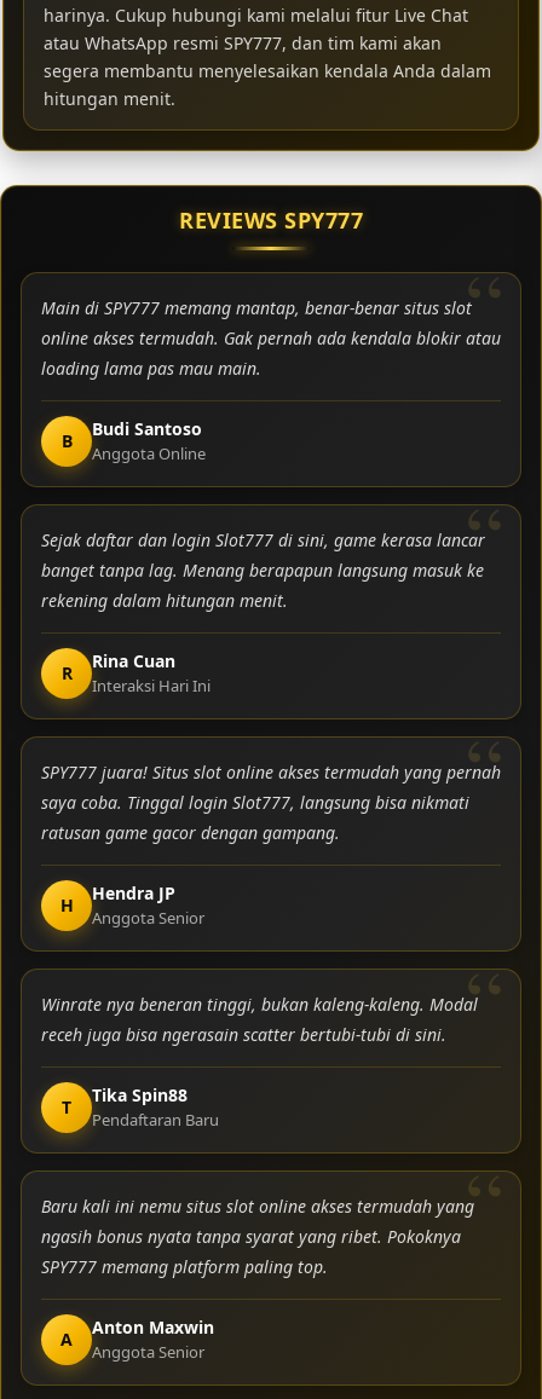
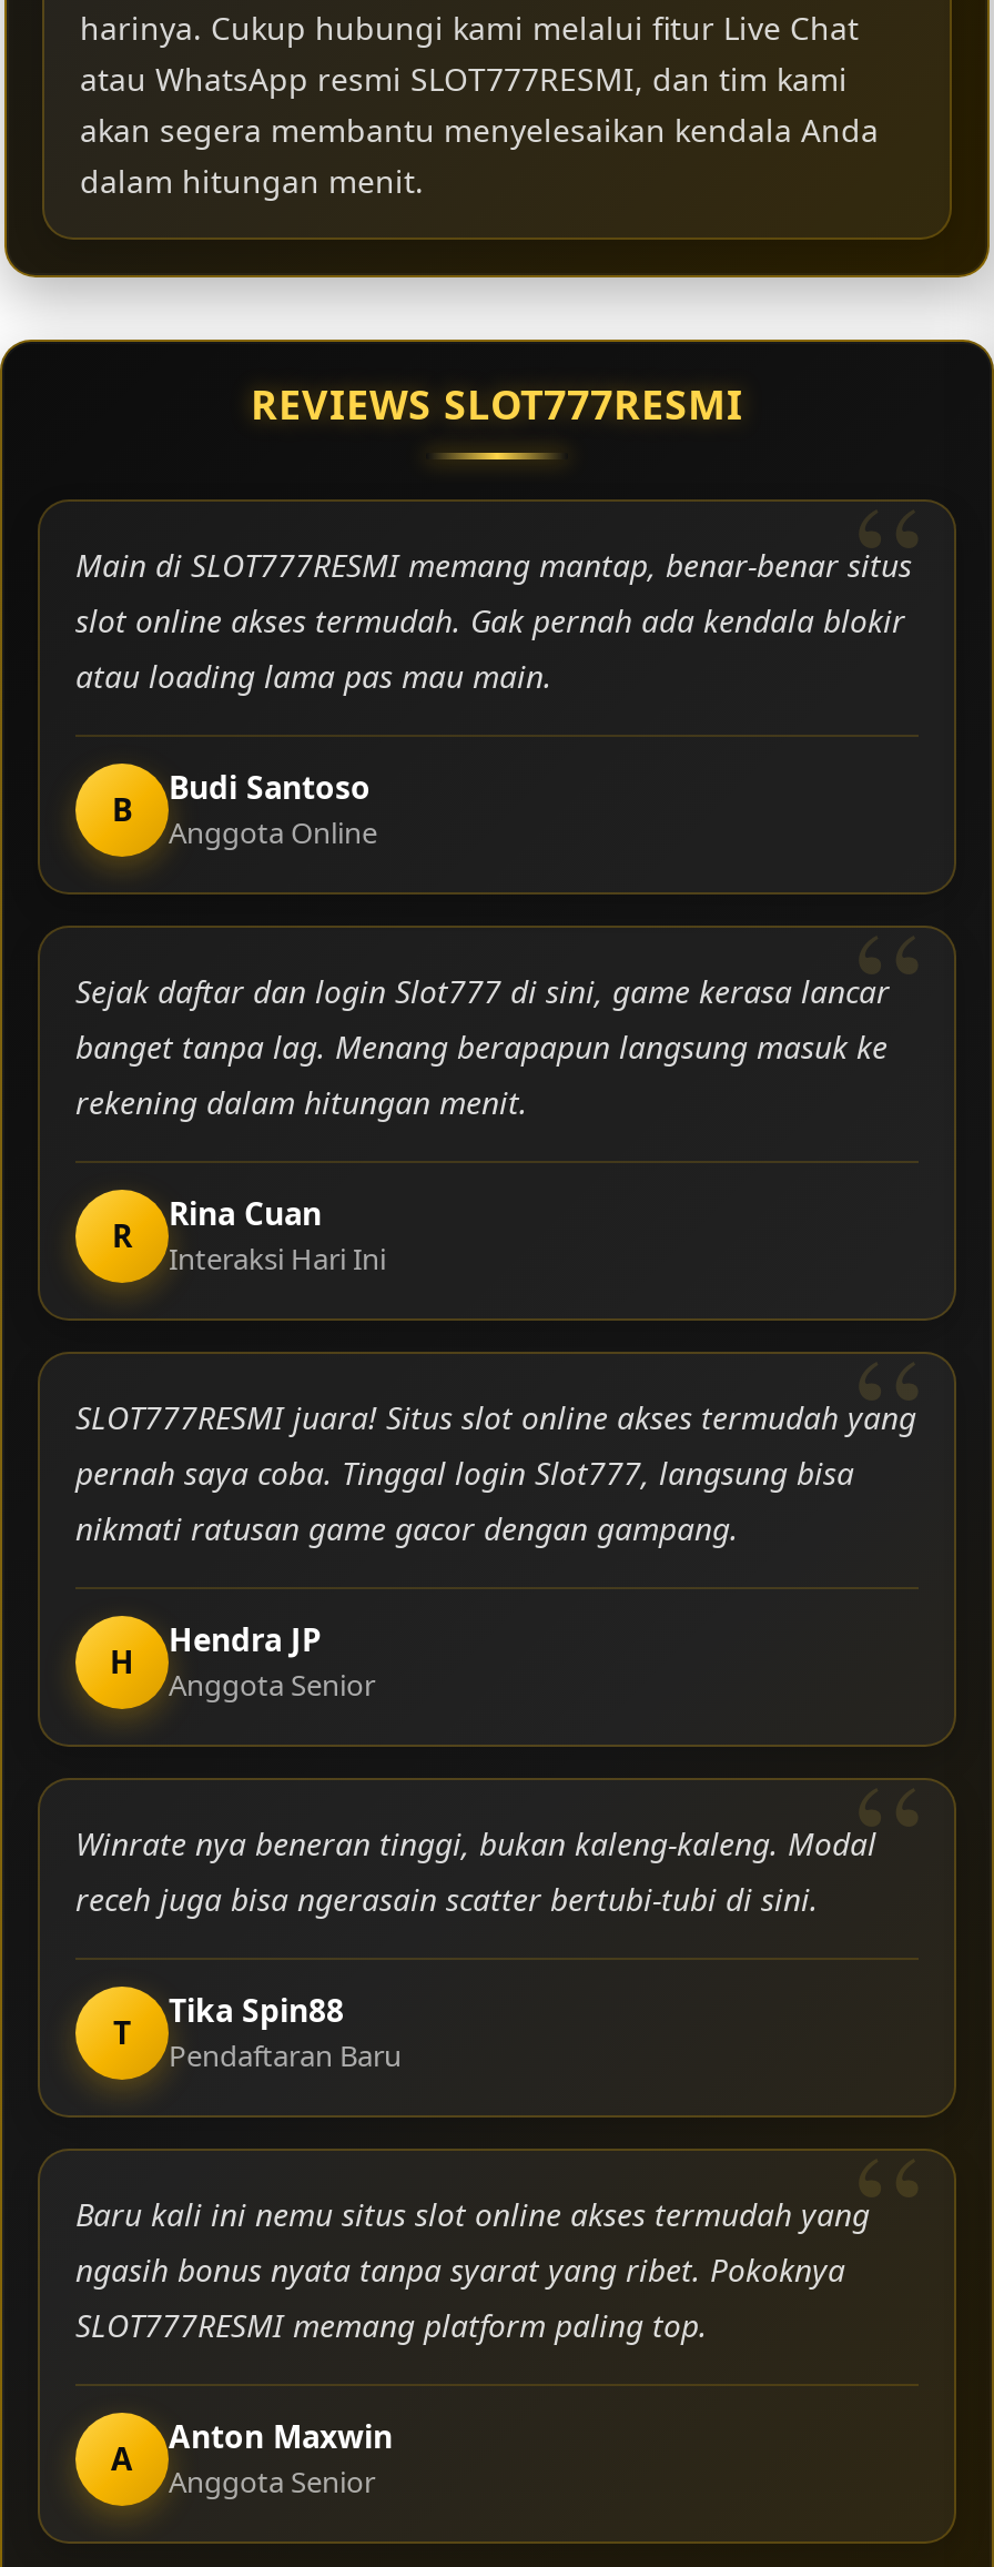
- atau WhatsApp resmi SPY777, dan tim kami akan
- segera membantu menyelesaikan kendala Anda dalam
- hitungan menit.
+ atau WhatsApp resmi SLOT777RESMI, dan tim kami
+ akan segera membantu menyelesaikan kendala Anda
+ dalam hitungan menit.

- REVIEWS SPY777
+ REVIEWS SLOT777RESMI

- Main di SPY777 memang mantap, benar-benar situs slot
- online akses termudah. Gak pernah ada kendala blokir atau
- loading lama pas mau main.
+ Main di SLOT777RESMI memang mantap, benar-benar situs
+ slot online akses termudah. Gak pernah ada kendala blokir
+ atau loading lama pas mau main.

- SPY777 juara! Situs slot online akses termudah yang pernah
- saya coba. Tinggal login Slot777, langsung bisa nikmati
- ratusan game gacor dengan gampang.
+ SLOT777RESMI juara! Situs slot online akses termudah yang
+ pernah saya coba. Tinggal login Slot777, langsung bisa
+ nikmati ratusan game gacor dengan gampang.

- SPY777 memang platform paling top.
+ SLOT777RESMI memang platform paling top.
